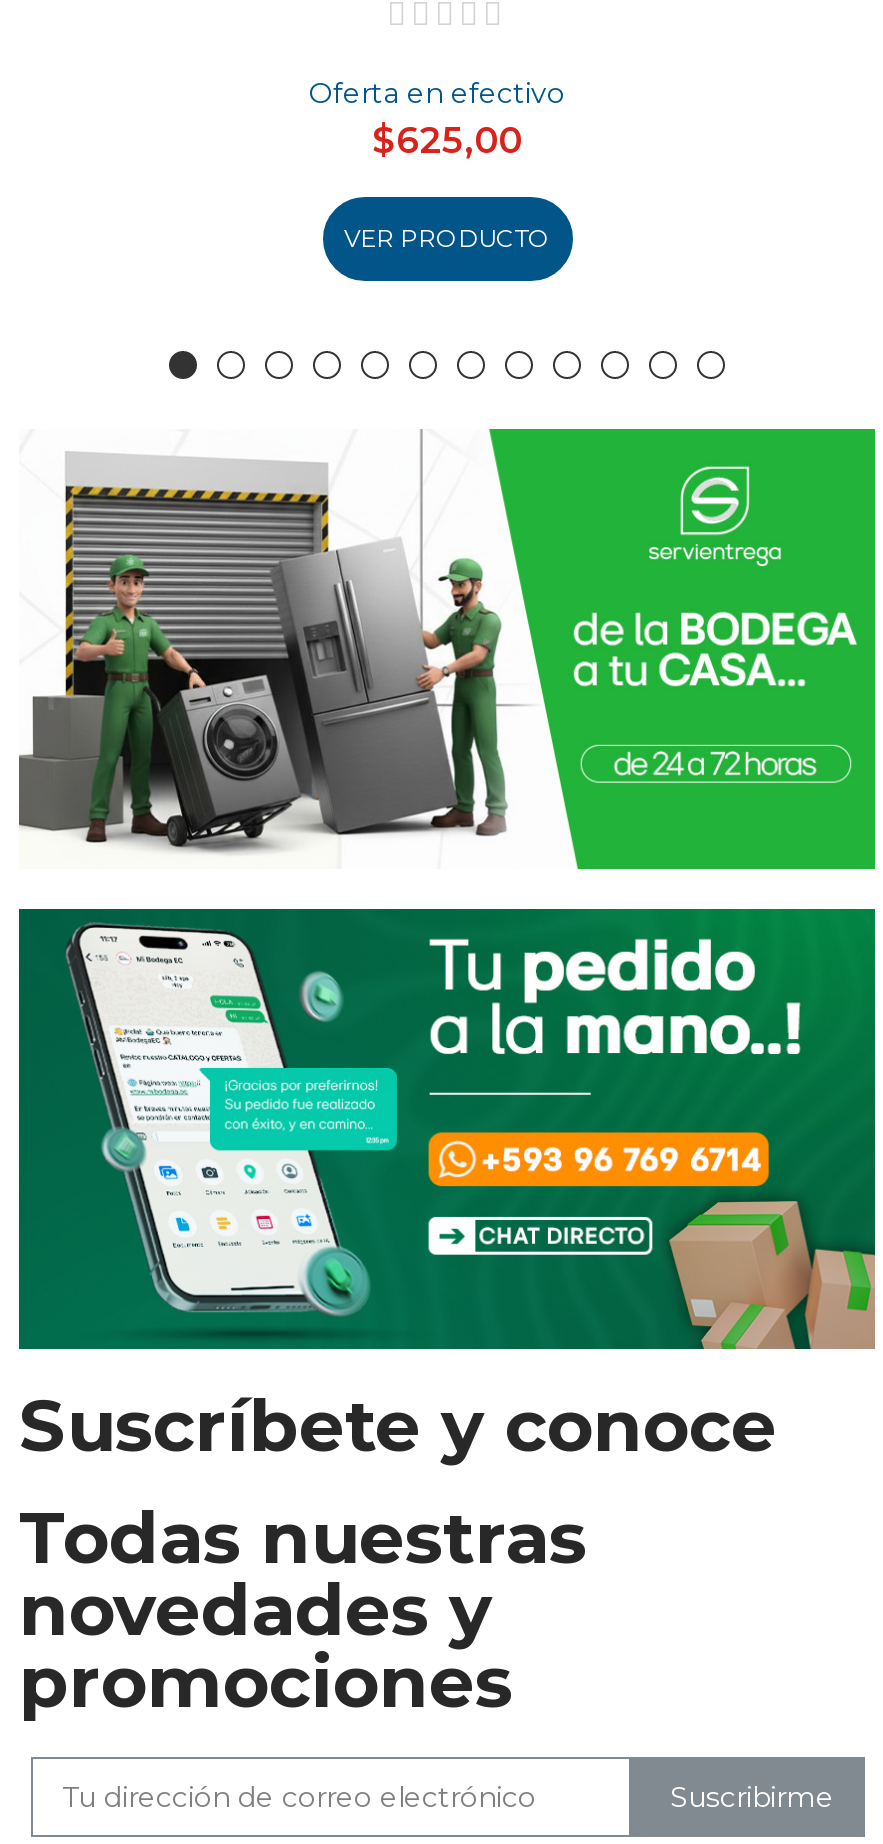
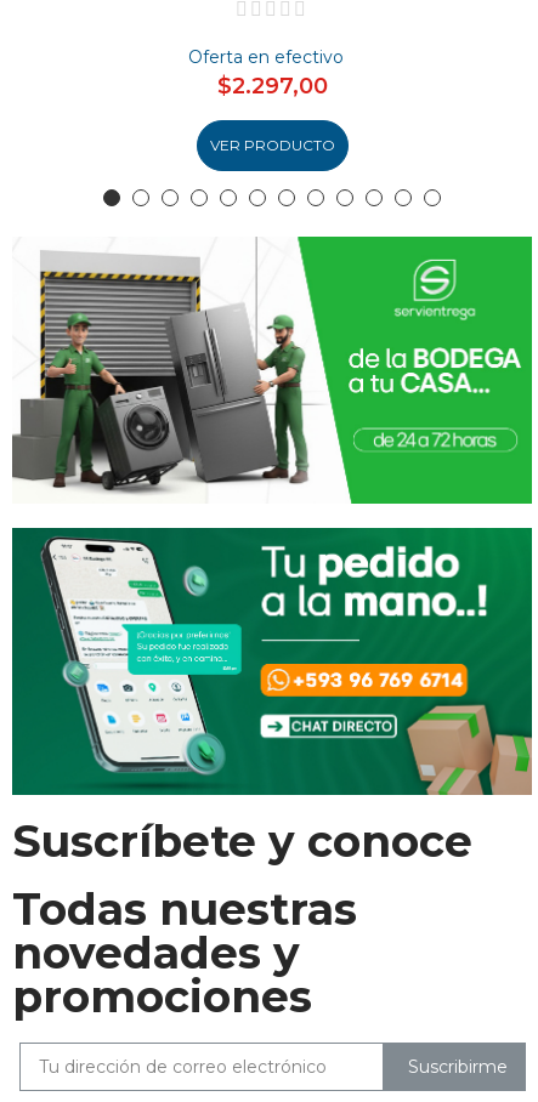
- $625,00
+ $2.297,00
